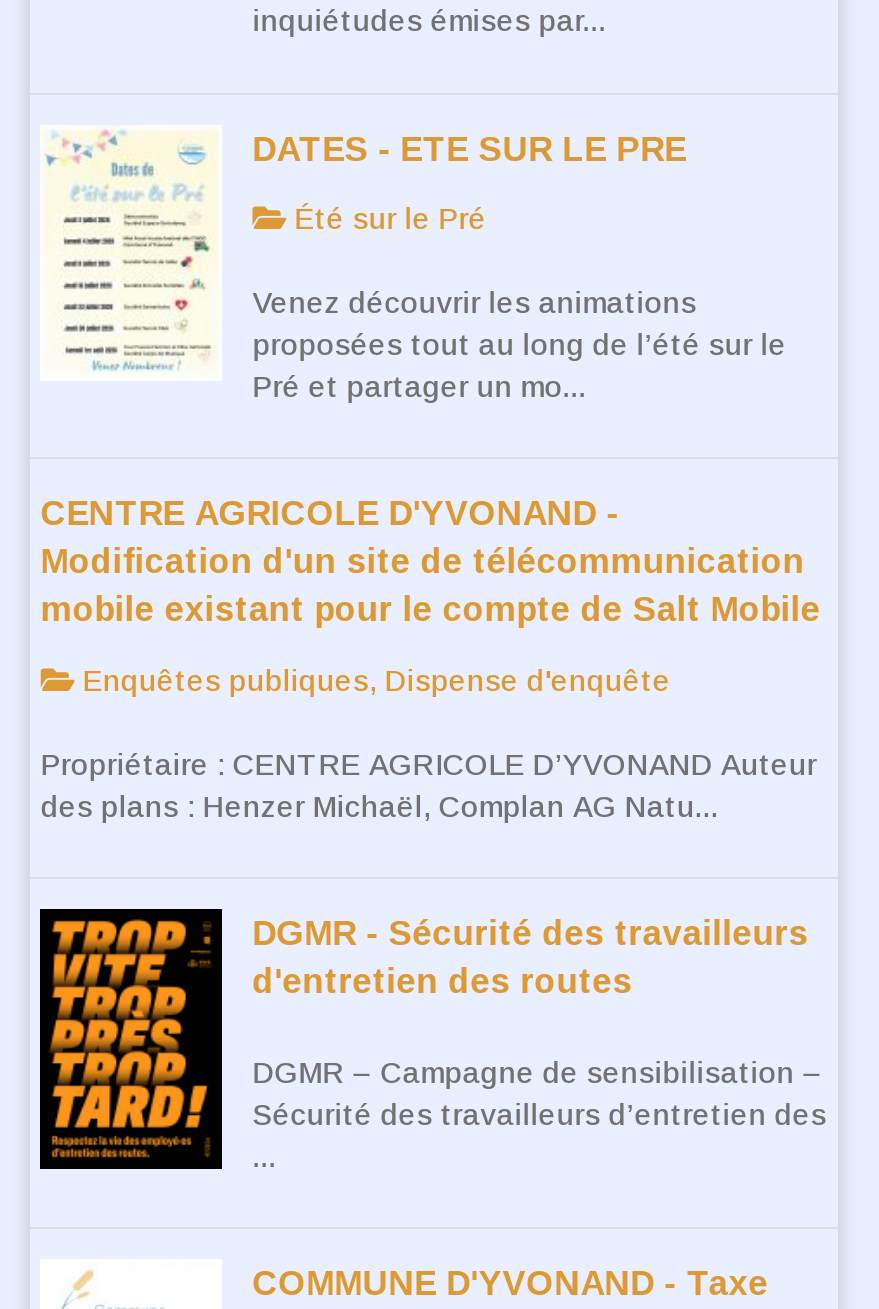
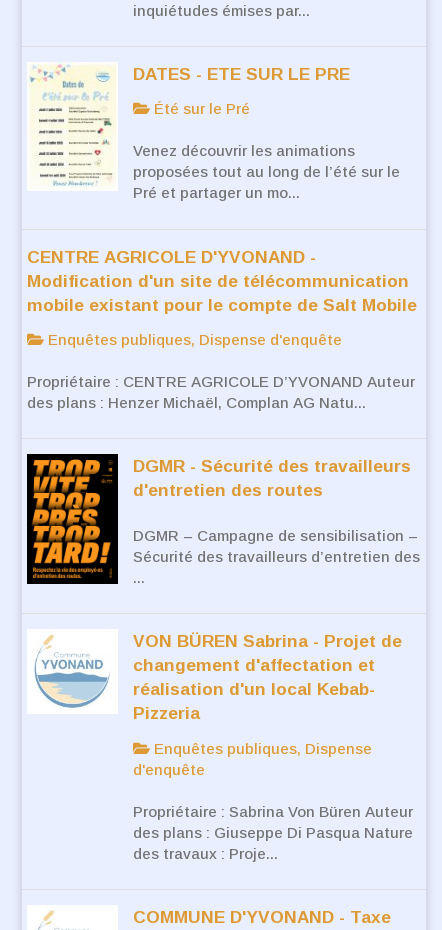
+ [image]
+ VON BÜREN Sabrina - Projet de
+ changement d'affectation et
+ réalisation d'un local Kebab-
+ Pizzeria
+ Enquêtes publiques, Dispense
+ d'enquête
+ Propriétaire : Sabrina Von Büren Auteur
+ des plans : Giuseppe Di Pasqua Nature
+ des travaux : Proje...
